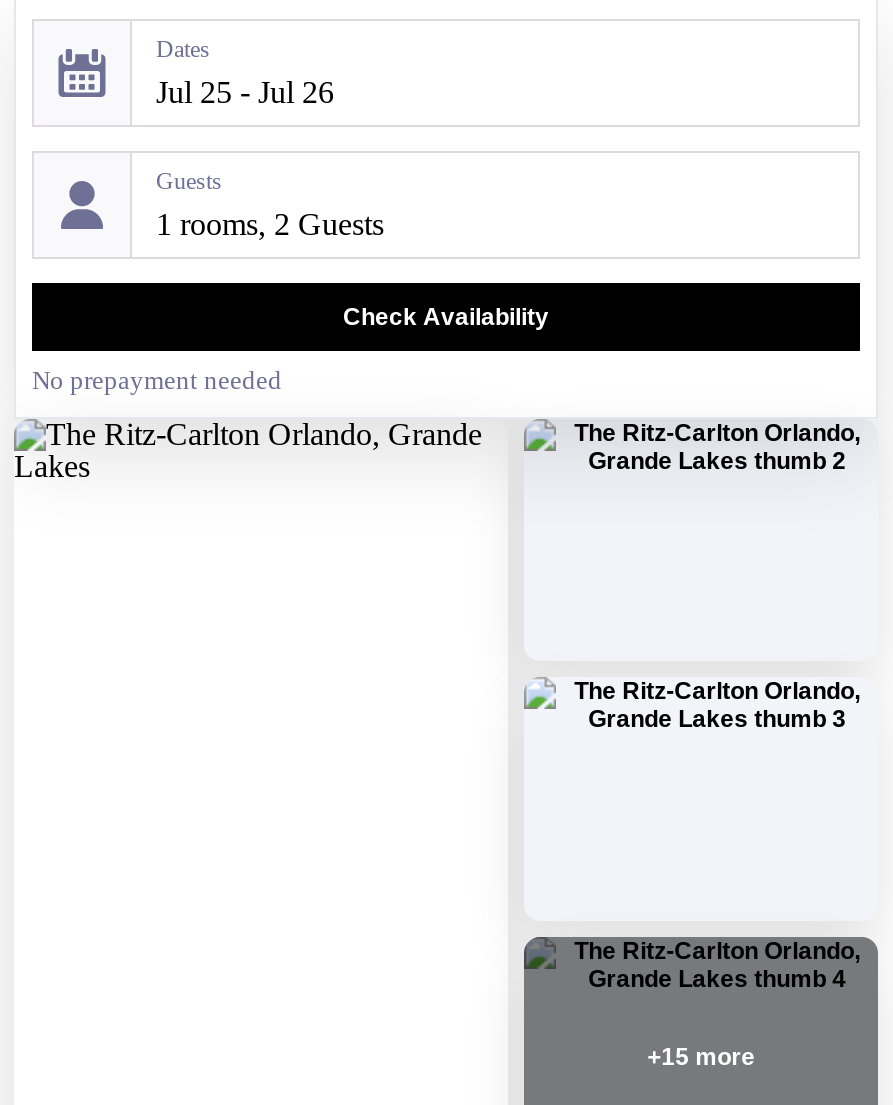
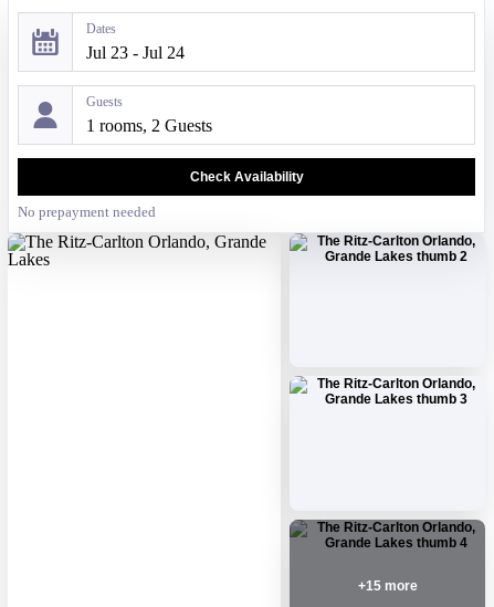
- Jul 25 - Jul 26
+ Jul 23 - Jul 24
